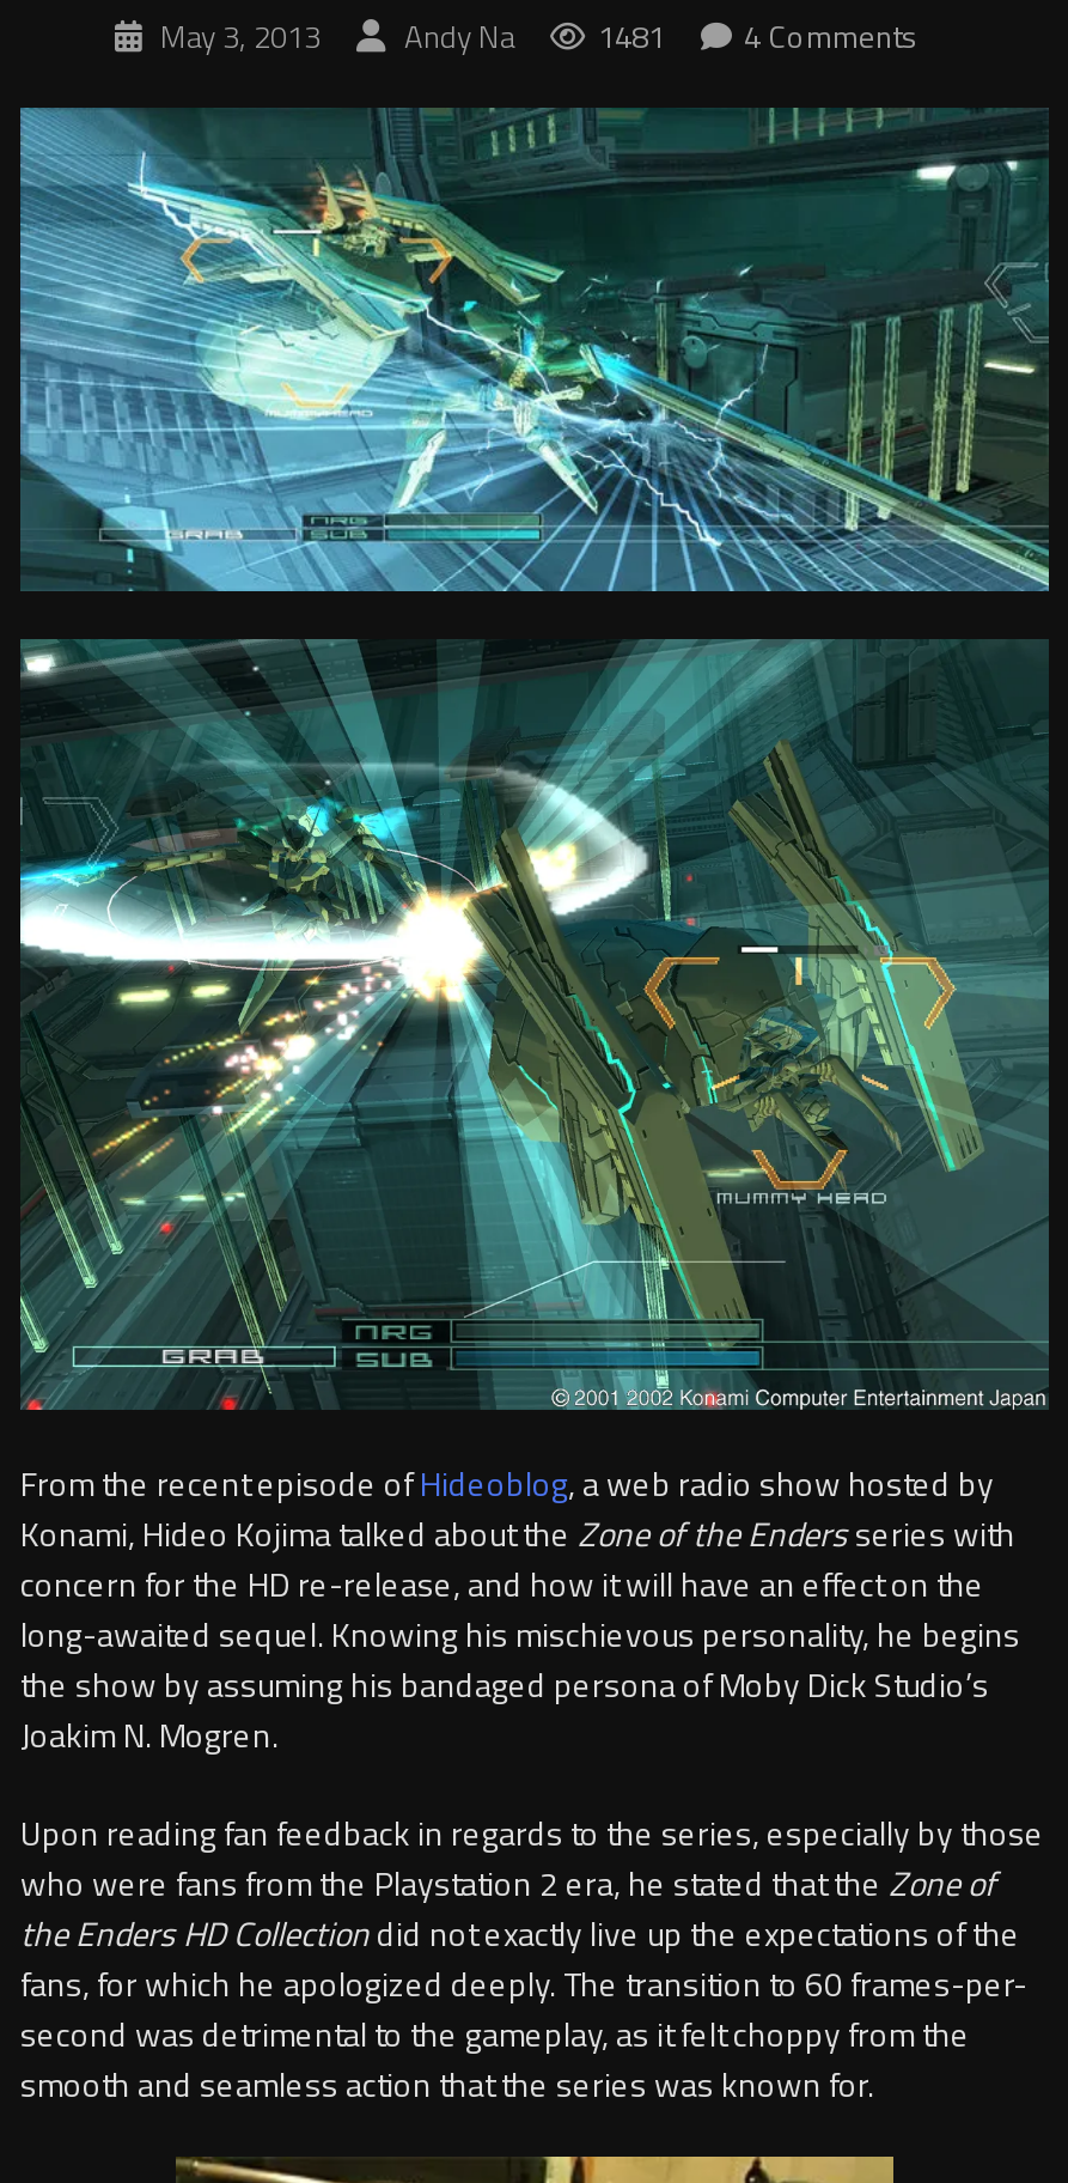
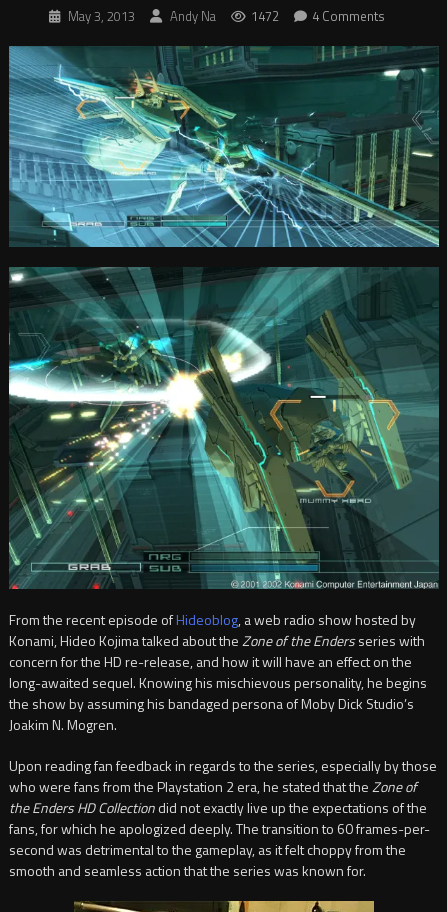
- May 3, 2013 Andy Na 1481 4 Comments
+ May 3, 2013 Andy Na 1472 4 Comments
